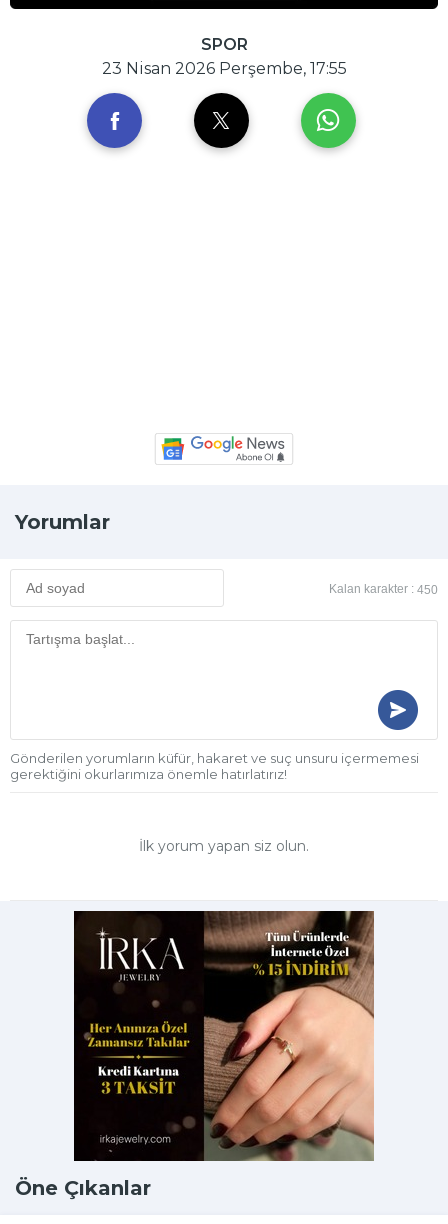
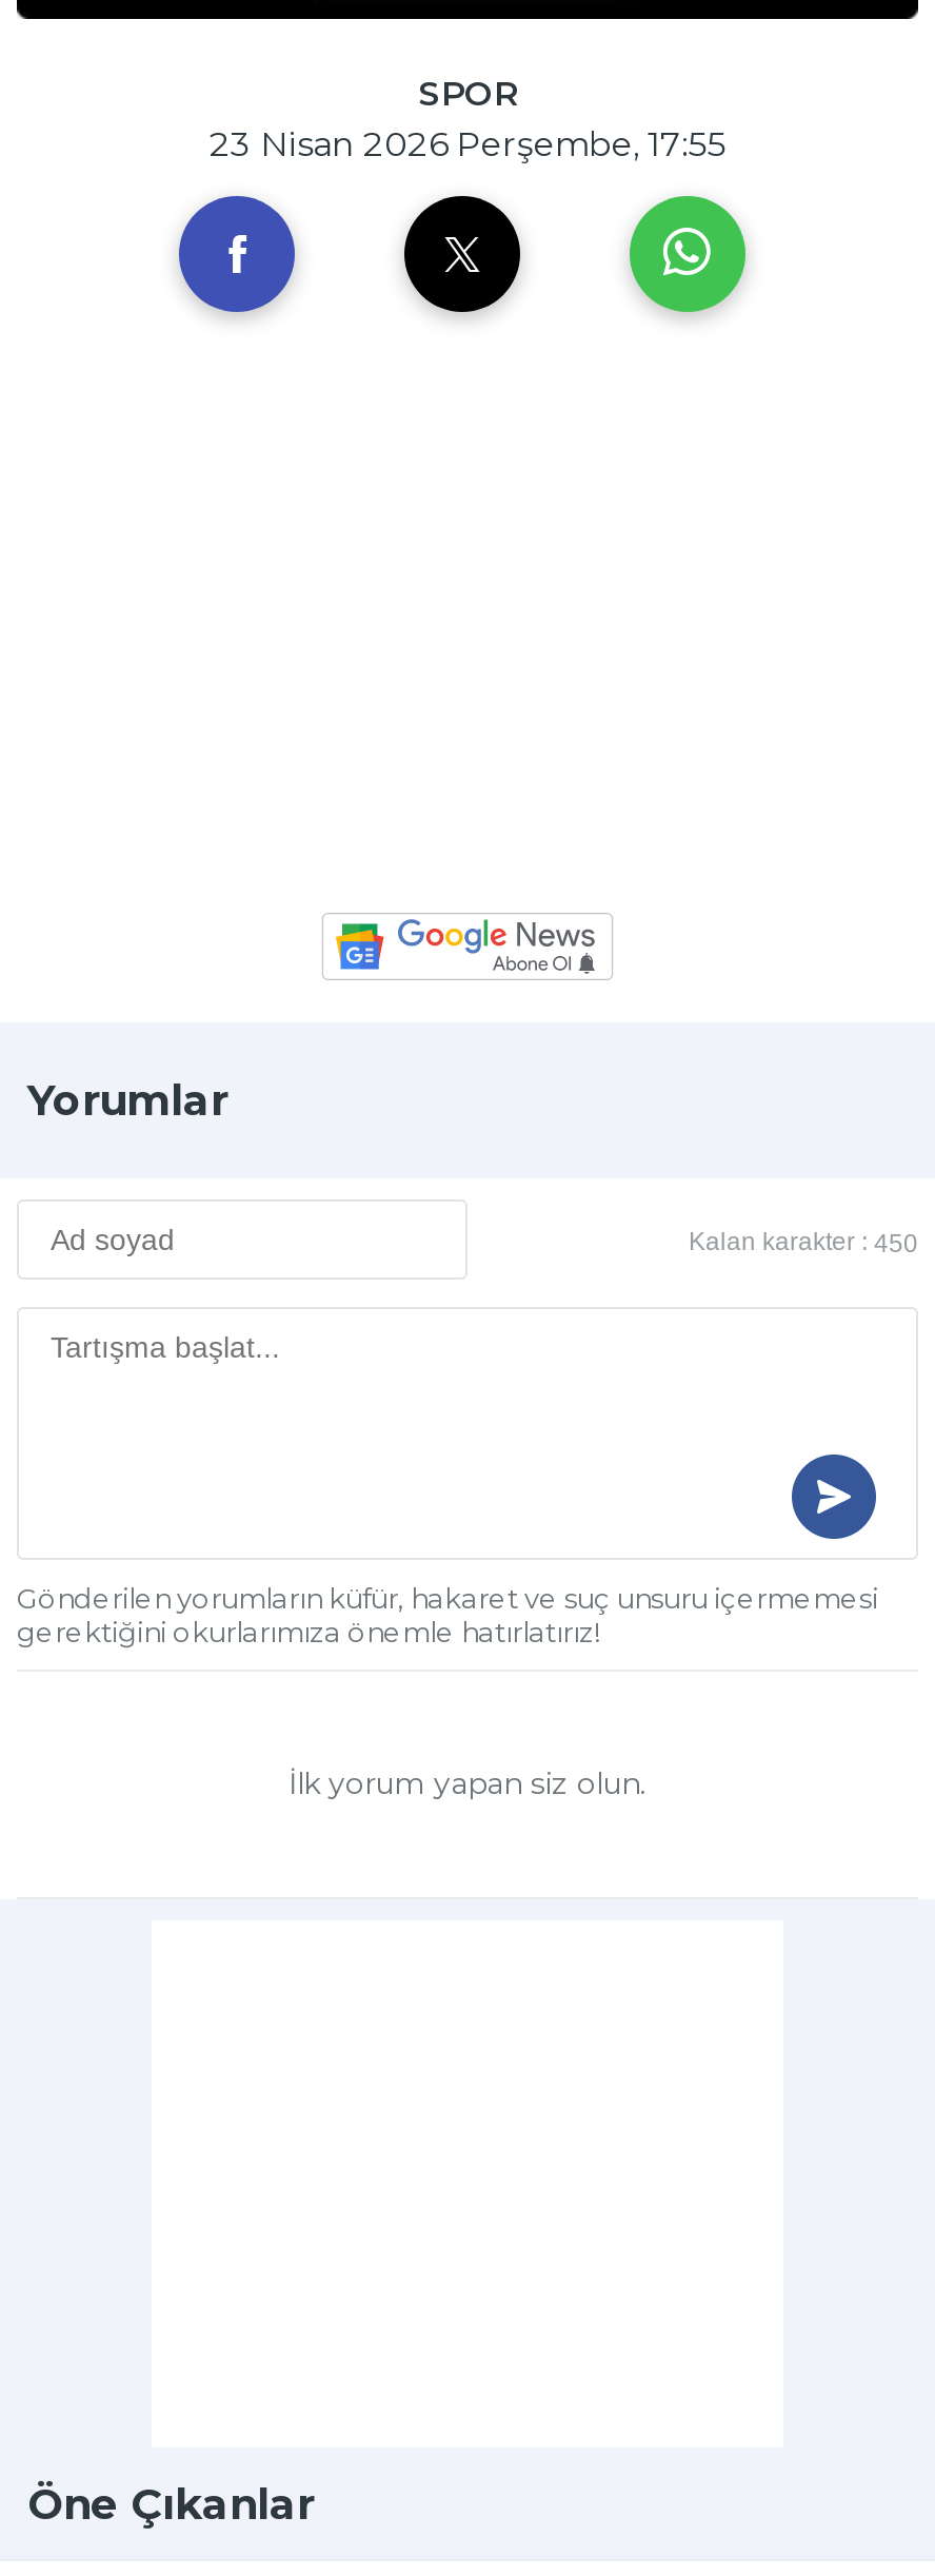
- [image]
